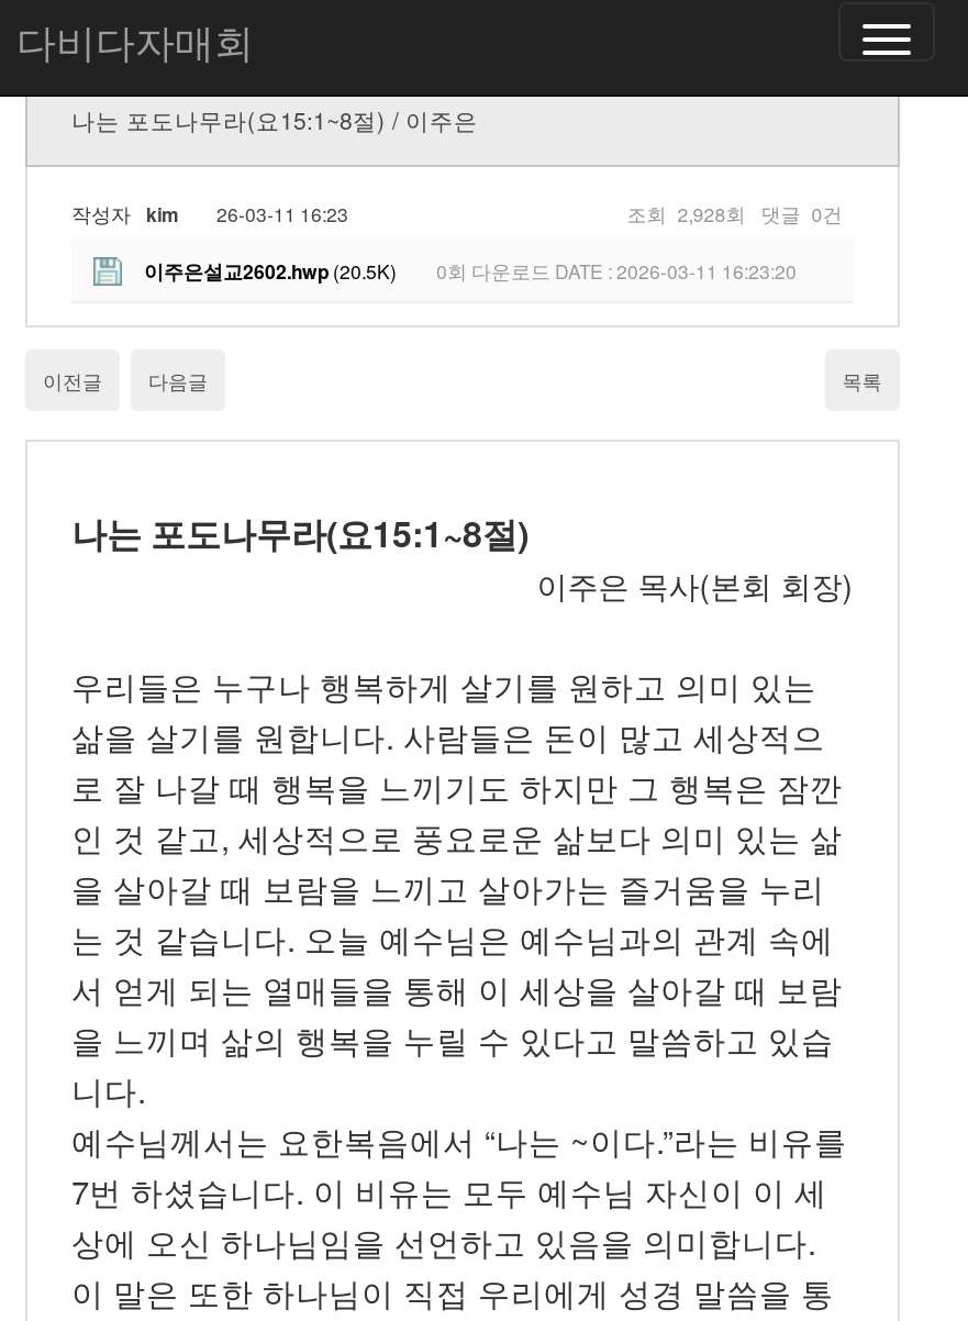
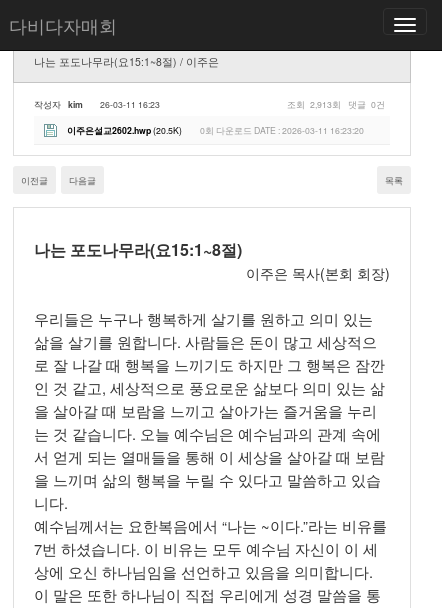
- 조회 2,928회 댓글 0건
+ 조회 2,913회 댓글 0건
